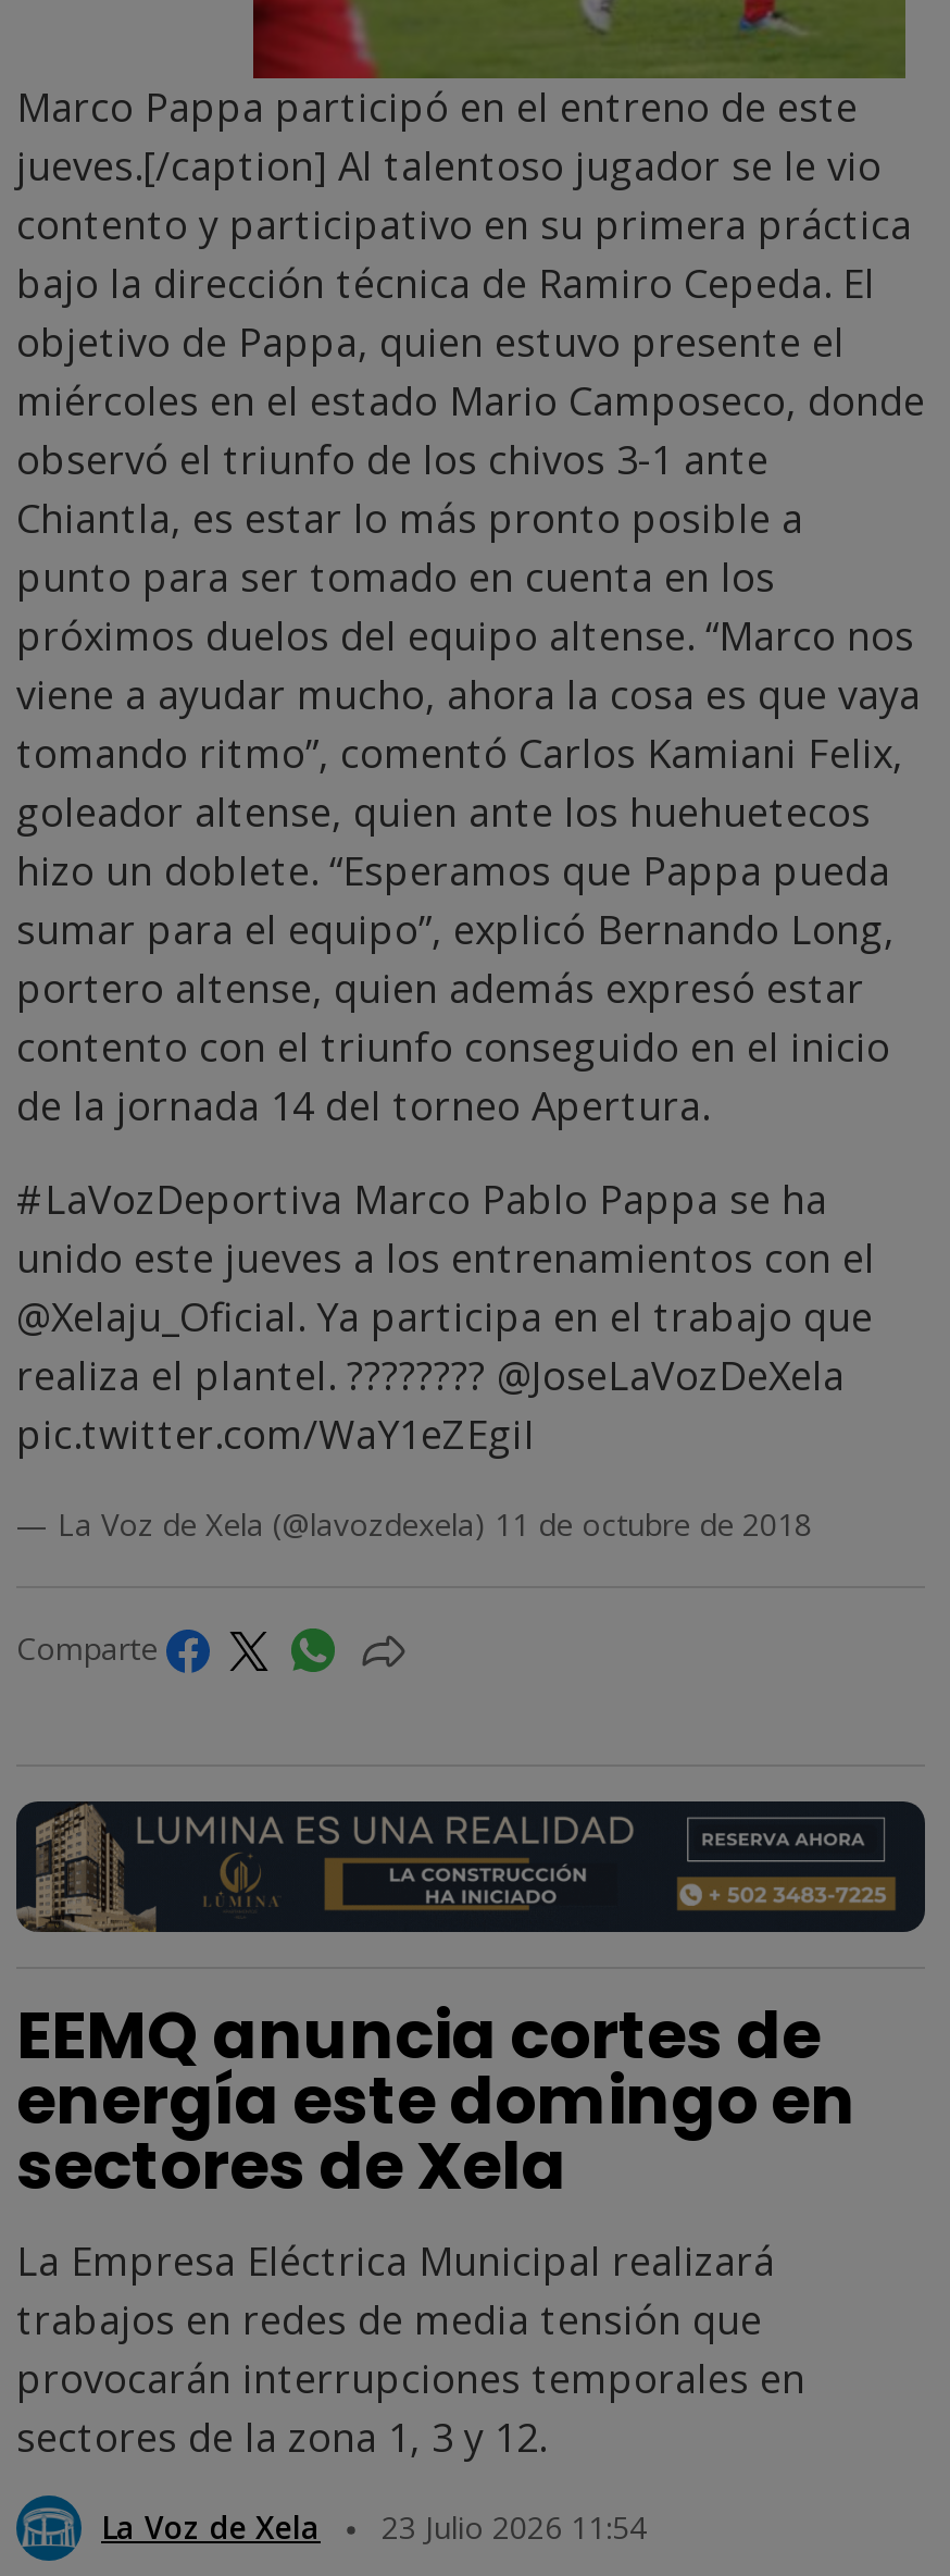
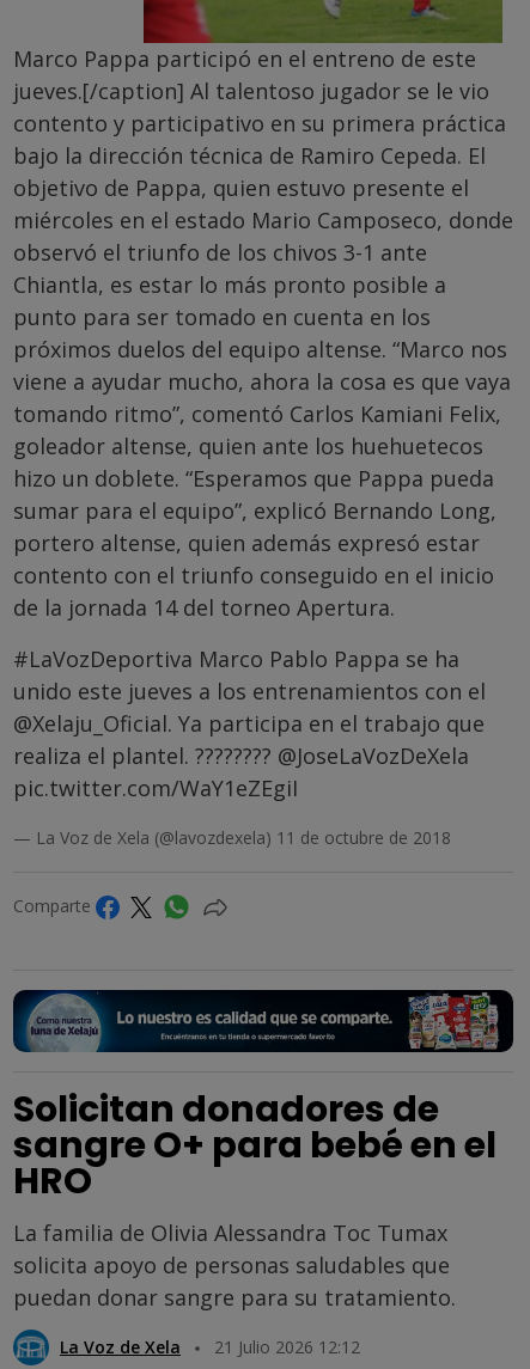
- [image]
- EEMQ anuncia cortes de
- energía este domingo en
- sectores de Xela
- La Empresa Eléctrica Municipal realizará
- trabajos en redes de media tensión que
- provocarán interrupciones temporales en
- sectores de la zona 1, 3 y 12.
+ [image]
+ Solicitan donadores de
+ sangre O+ para bebé en el
+ HRO
+ La familia de Olivia Alessandra Toc Tumax
+ solicita apoyo de personas saludables que
+ puedan donar sangre para su tratamiento.

- La Voz de Xela 23 Julio 2026 11:54
+ La Voz de Xela 21 Julio 2026 12:12
